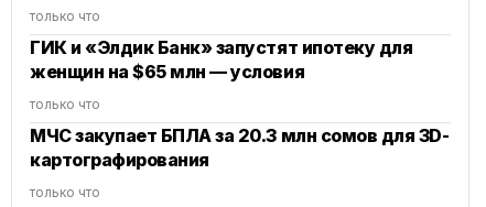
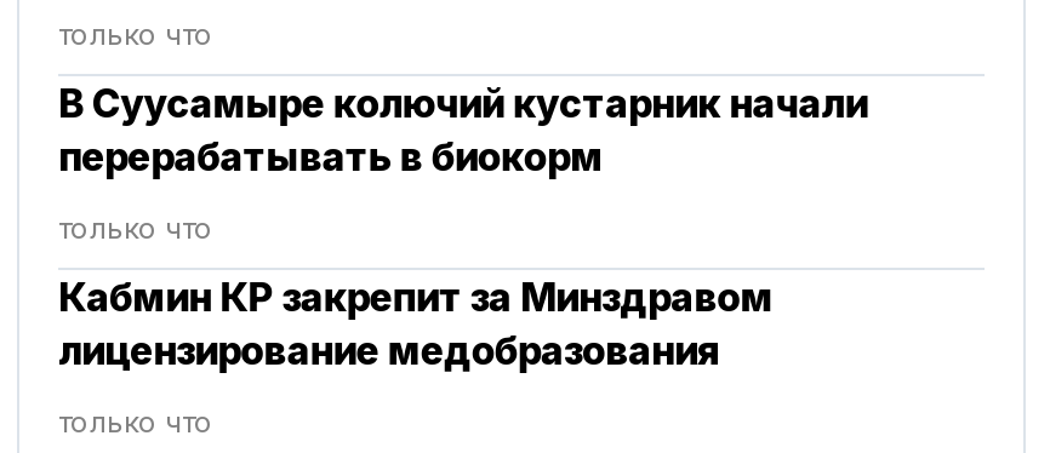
- ГИК и «Элдик Банк» запустят ипотеку для
- женщин на $65 млн — условия
+ В Суусамыре колючий кустарник начали
+ перерабатывать в биокорм

- МЧС закупает БПЛА за 20.3 млн сомов для 3D-
- картографирования
+ Кабмин КР закрепит за Минздравом
+ лицензирование медобразования
